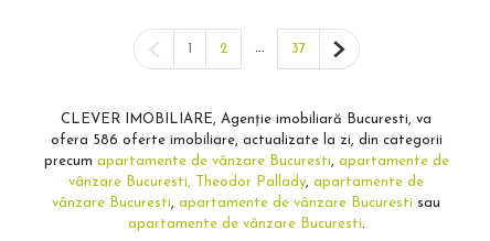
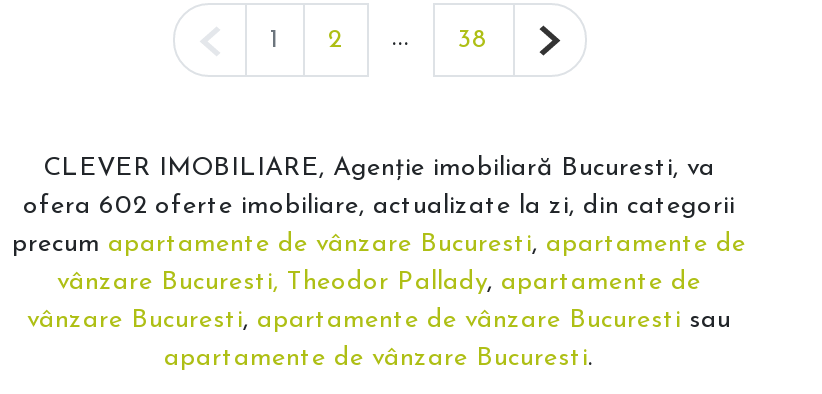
- 37
+ 38

- ofera 586 oferte imobiliare, actualizate la zi, din categorii
+ ofera 602 oferte imobiliare, actualizate la zi, din categorii
